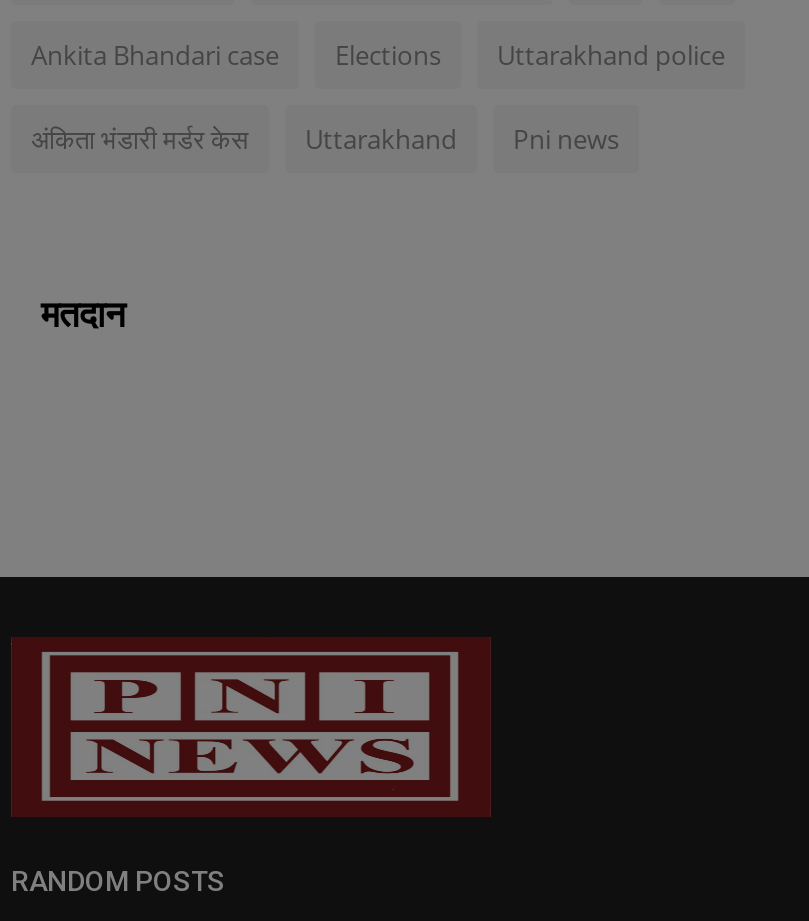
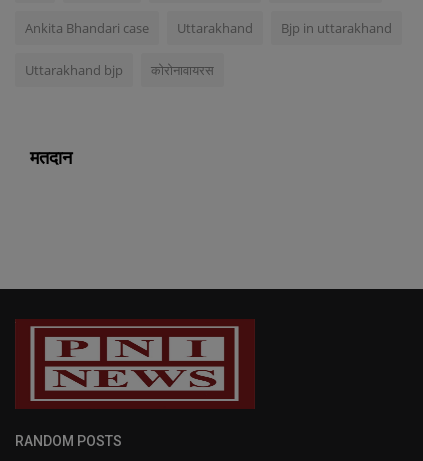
- Elections
- Uttarakhand police
- अंकिता भंडारी मर्डर केस

moved up: Uttarakhand

- Pni news
+ Bjp in uttarakhand
+ Uttarakhand bjp
+ कोरोनावायरस
